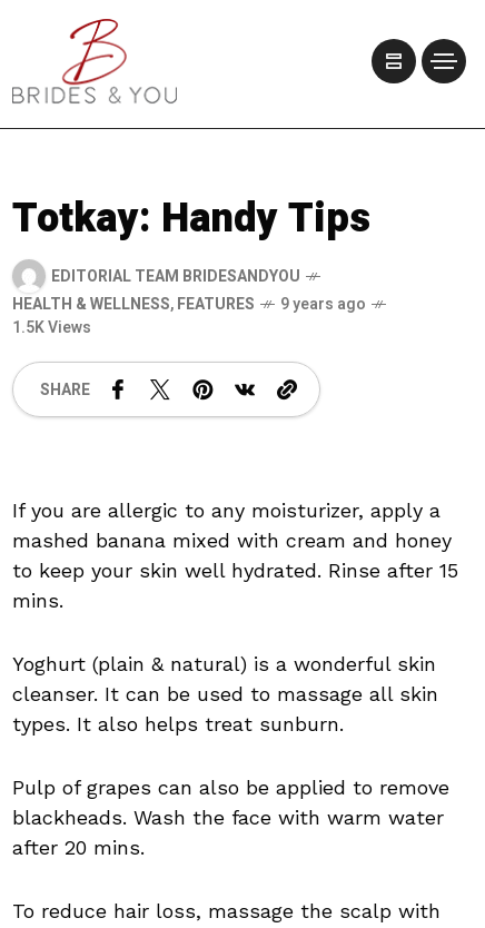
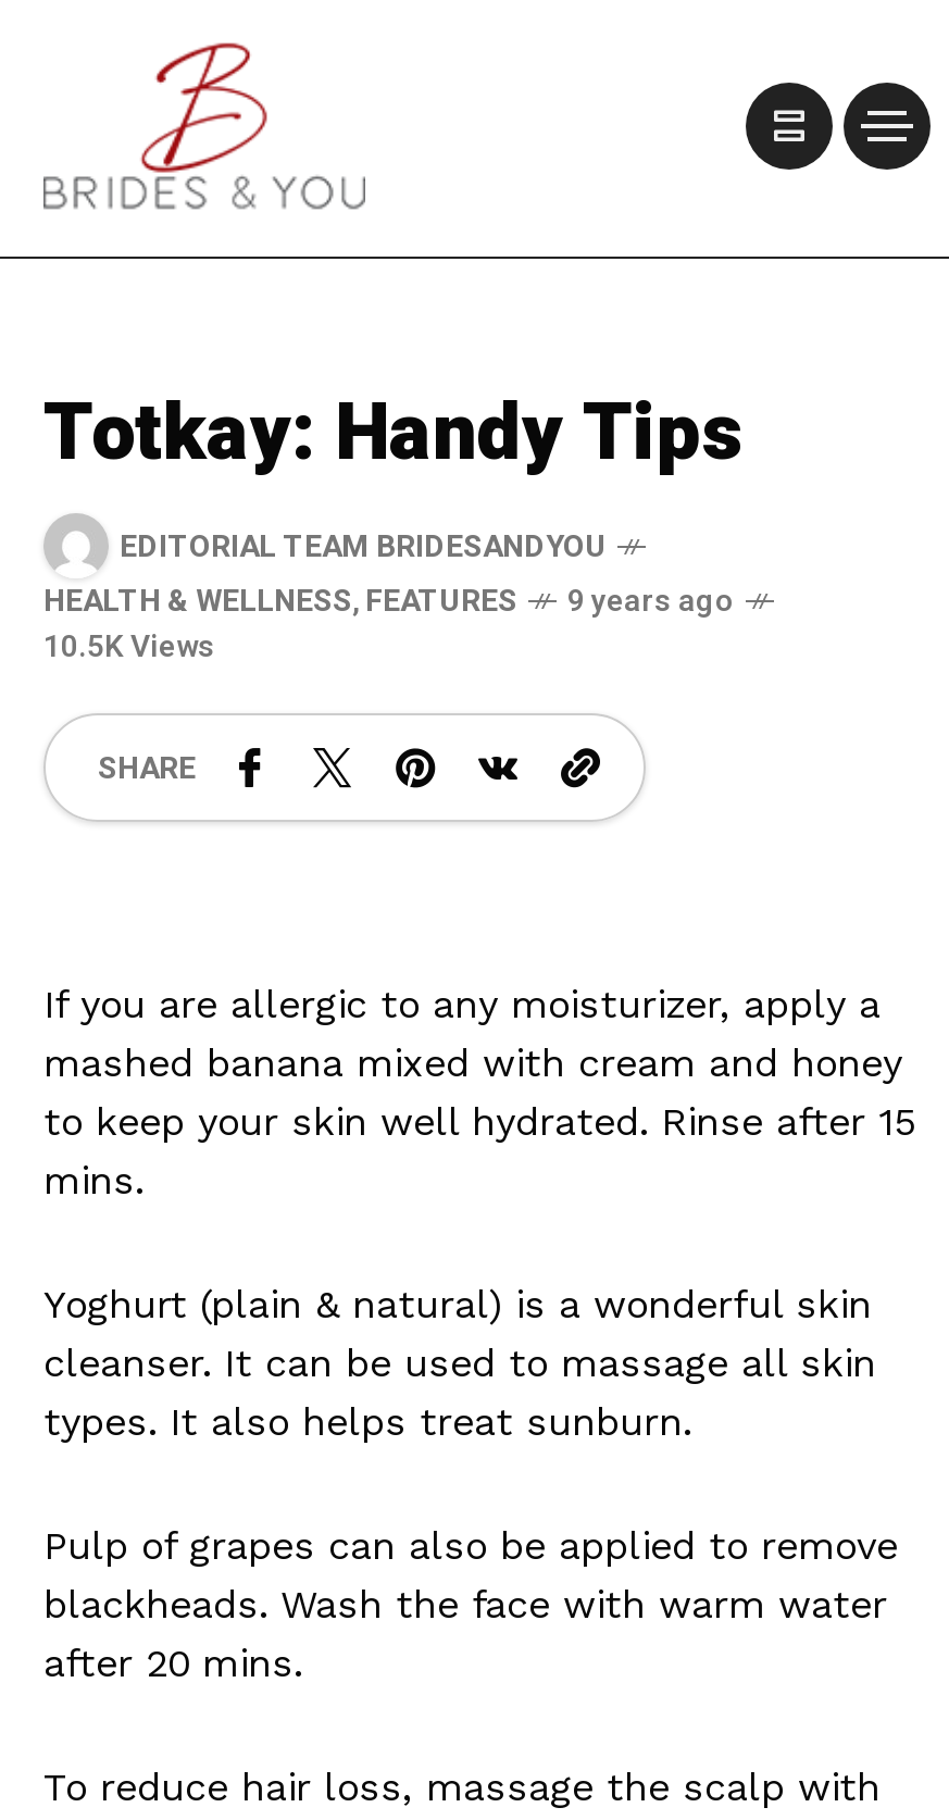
- 1.5K Views
+ 10.5K Views
